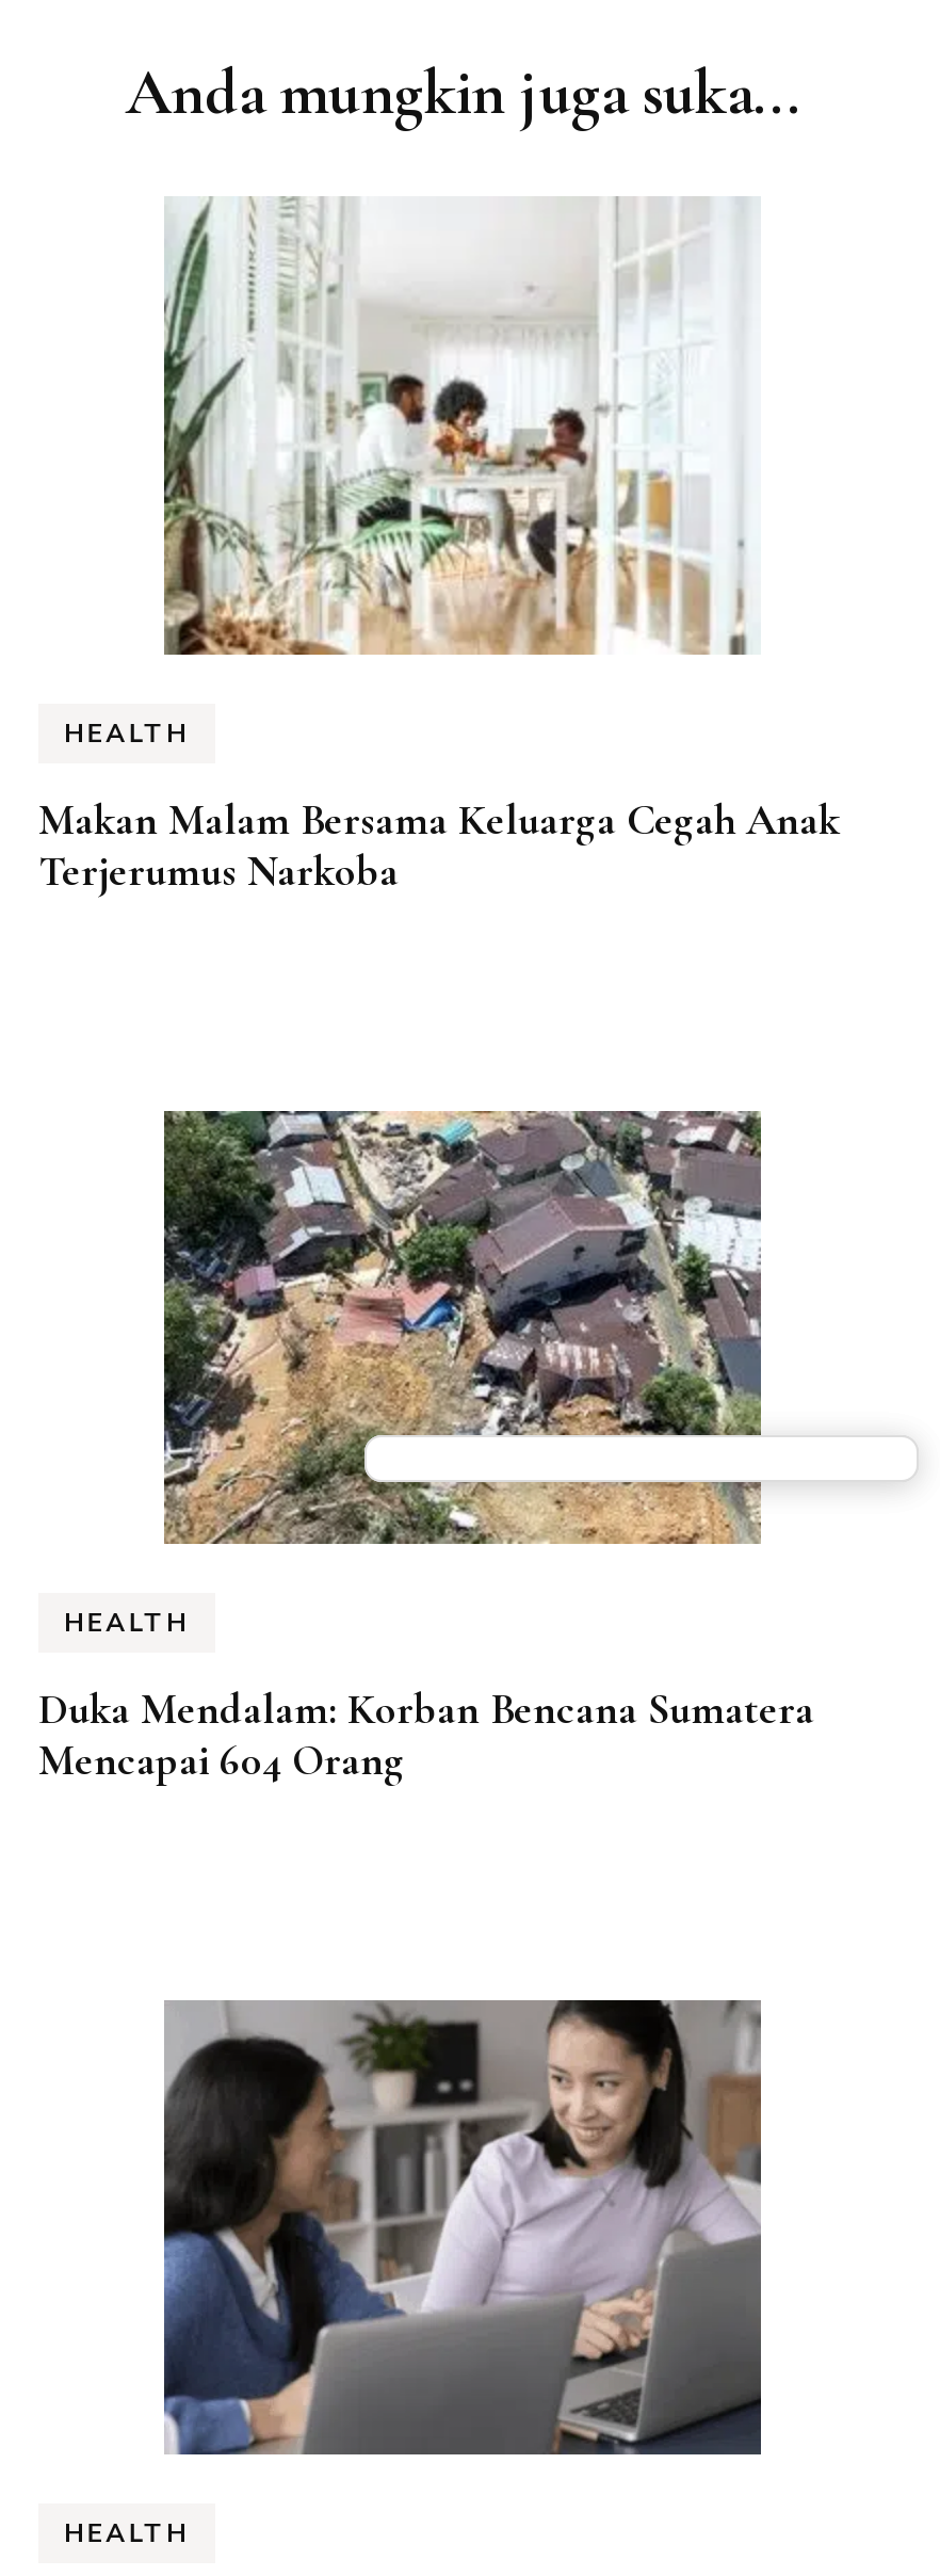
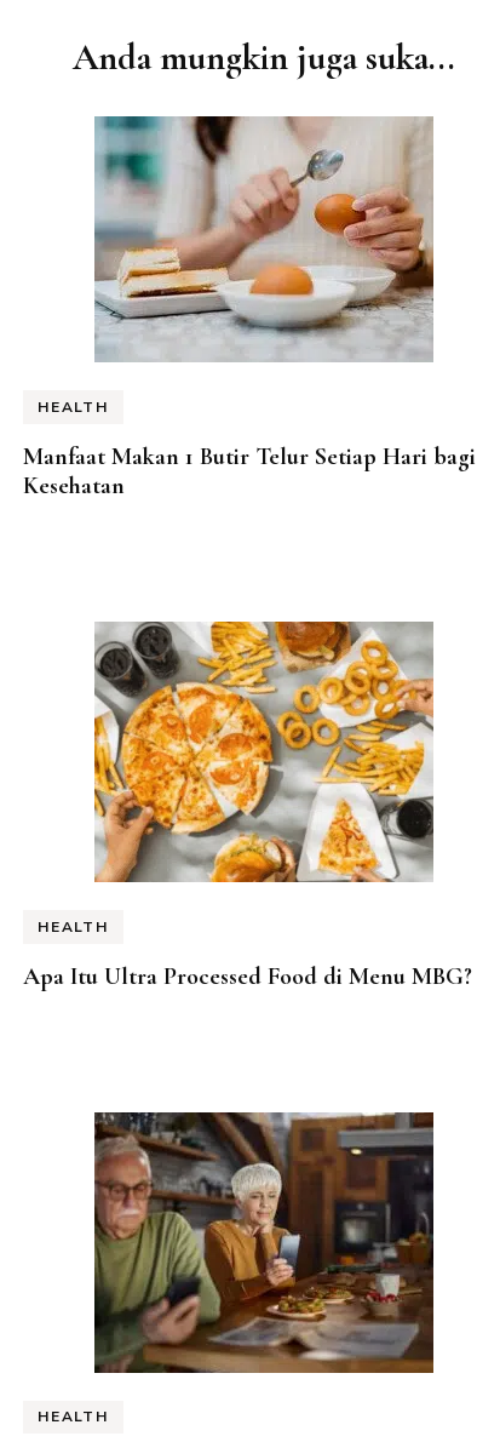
- [image]
+ [image]

- Makan Malam Bersama Keluarga Cegah Anak
- Terjerumus Narkoba
+ Manfaat Makan 1 Butir Telur Setiap Hari bagi
+ Kesehatan

- [image]
+ [image]

- Duka Mendalam: Korban Bencana Sumatera
- Mencapai 604 Orang
+ Apa Itu Ultra Processed Food di Menu MBG?

- [image]
+ [image]
